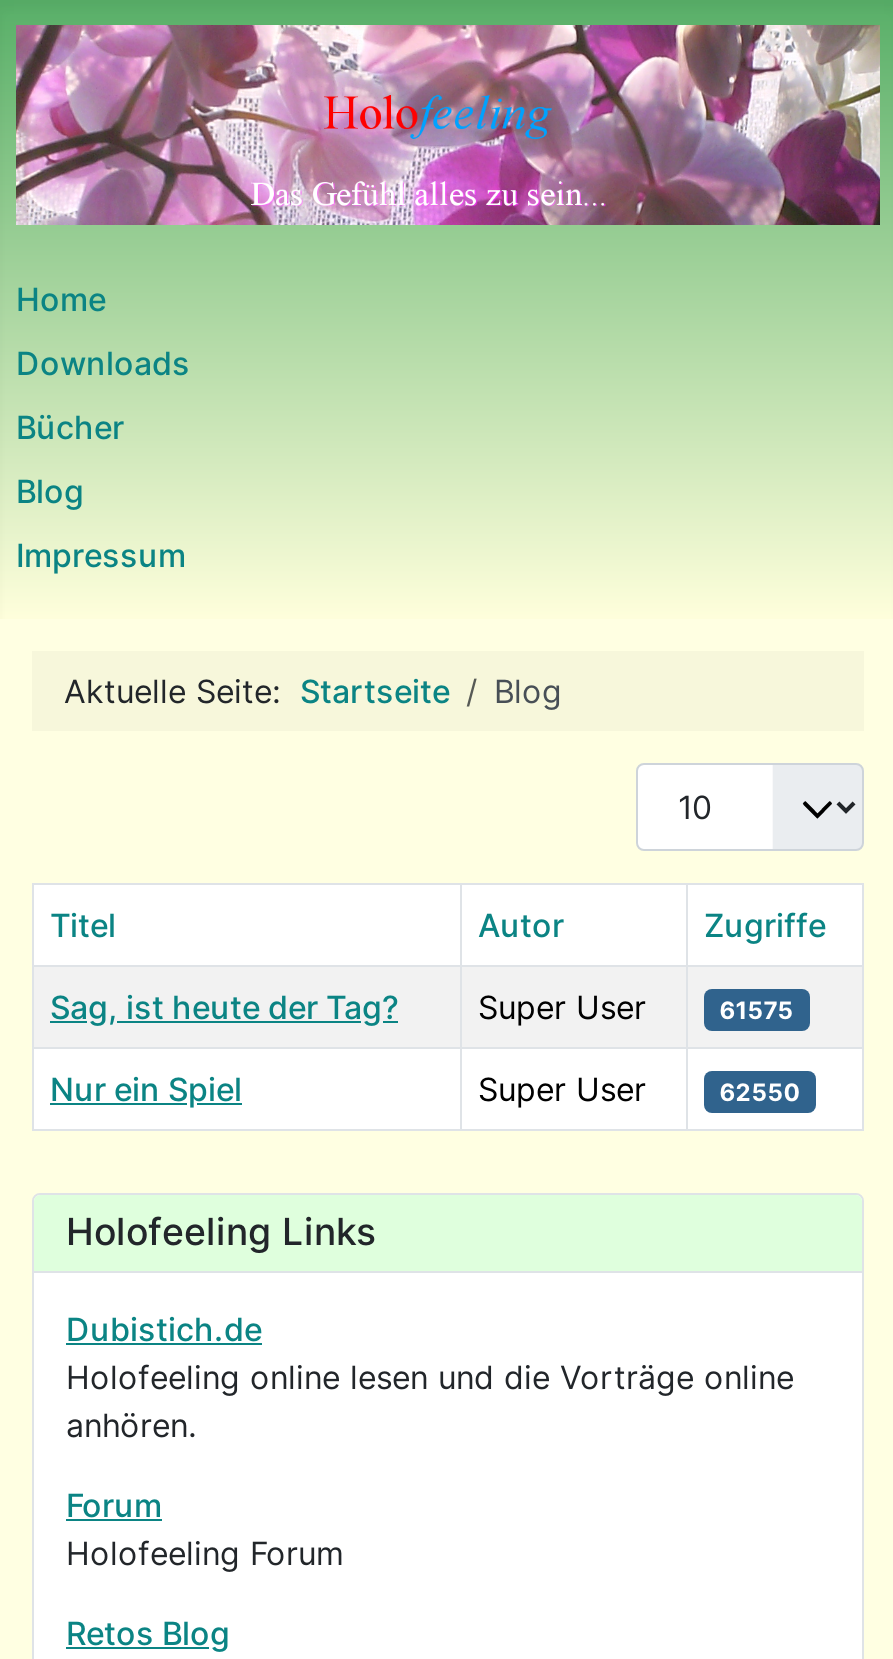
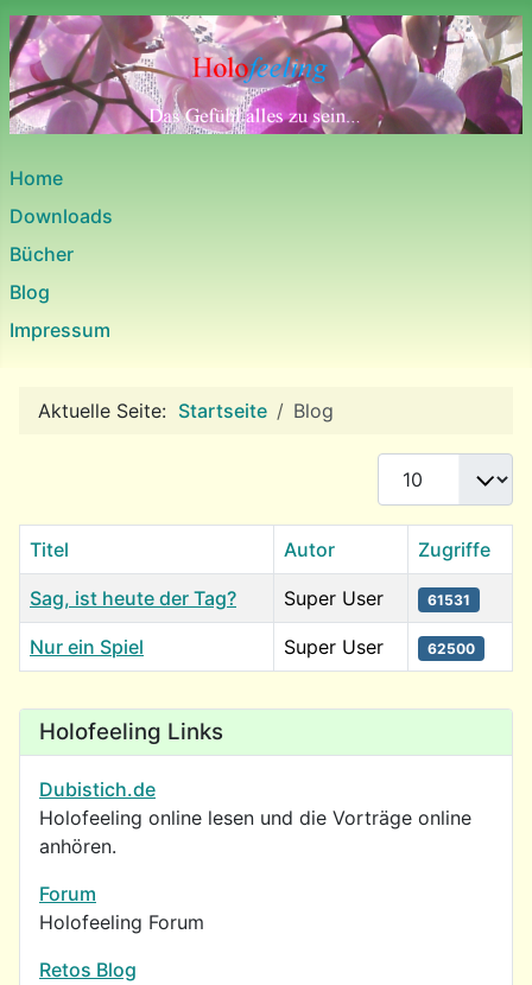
- 61575
+ 61531

- 62550
+ 62500
